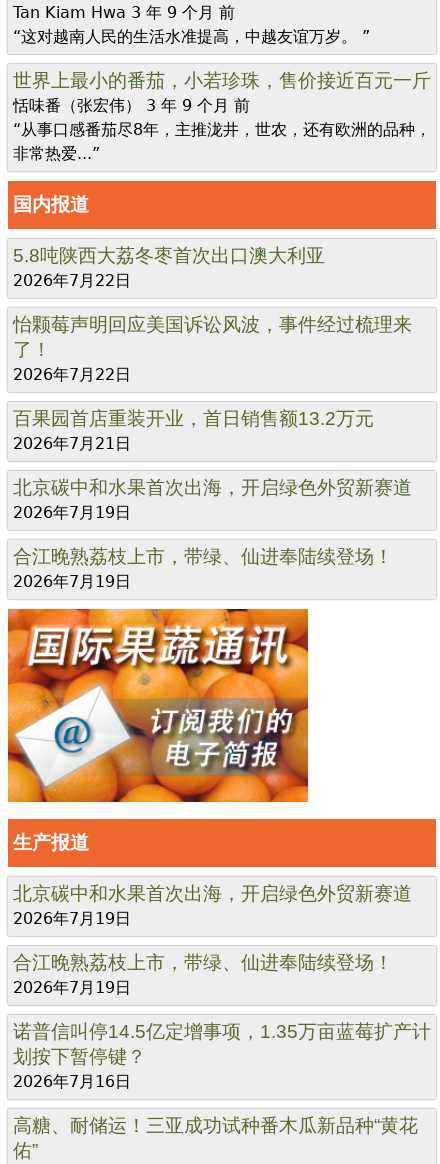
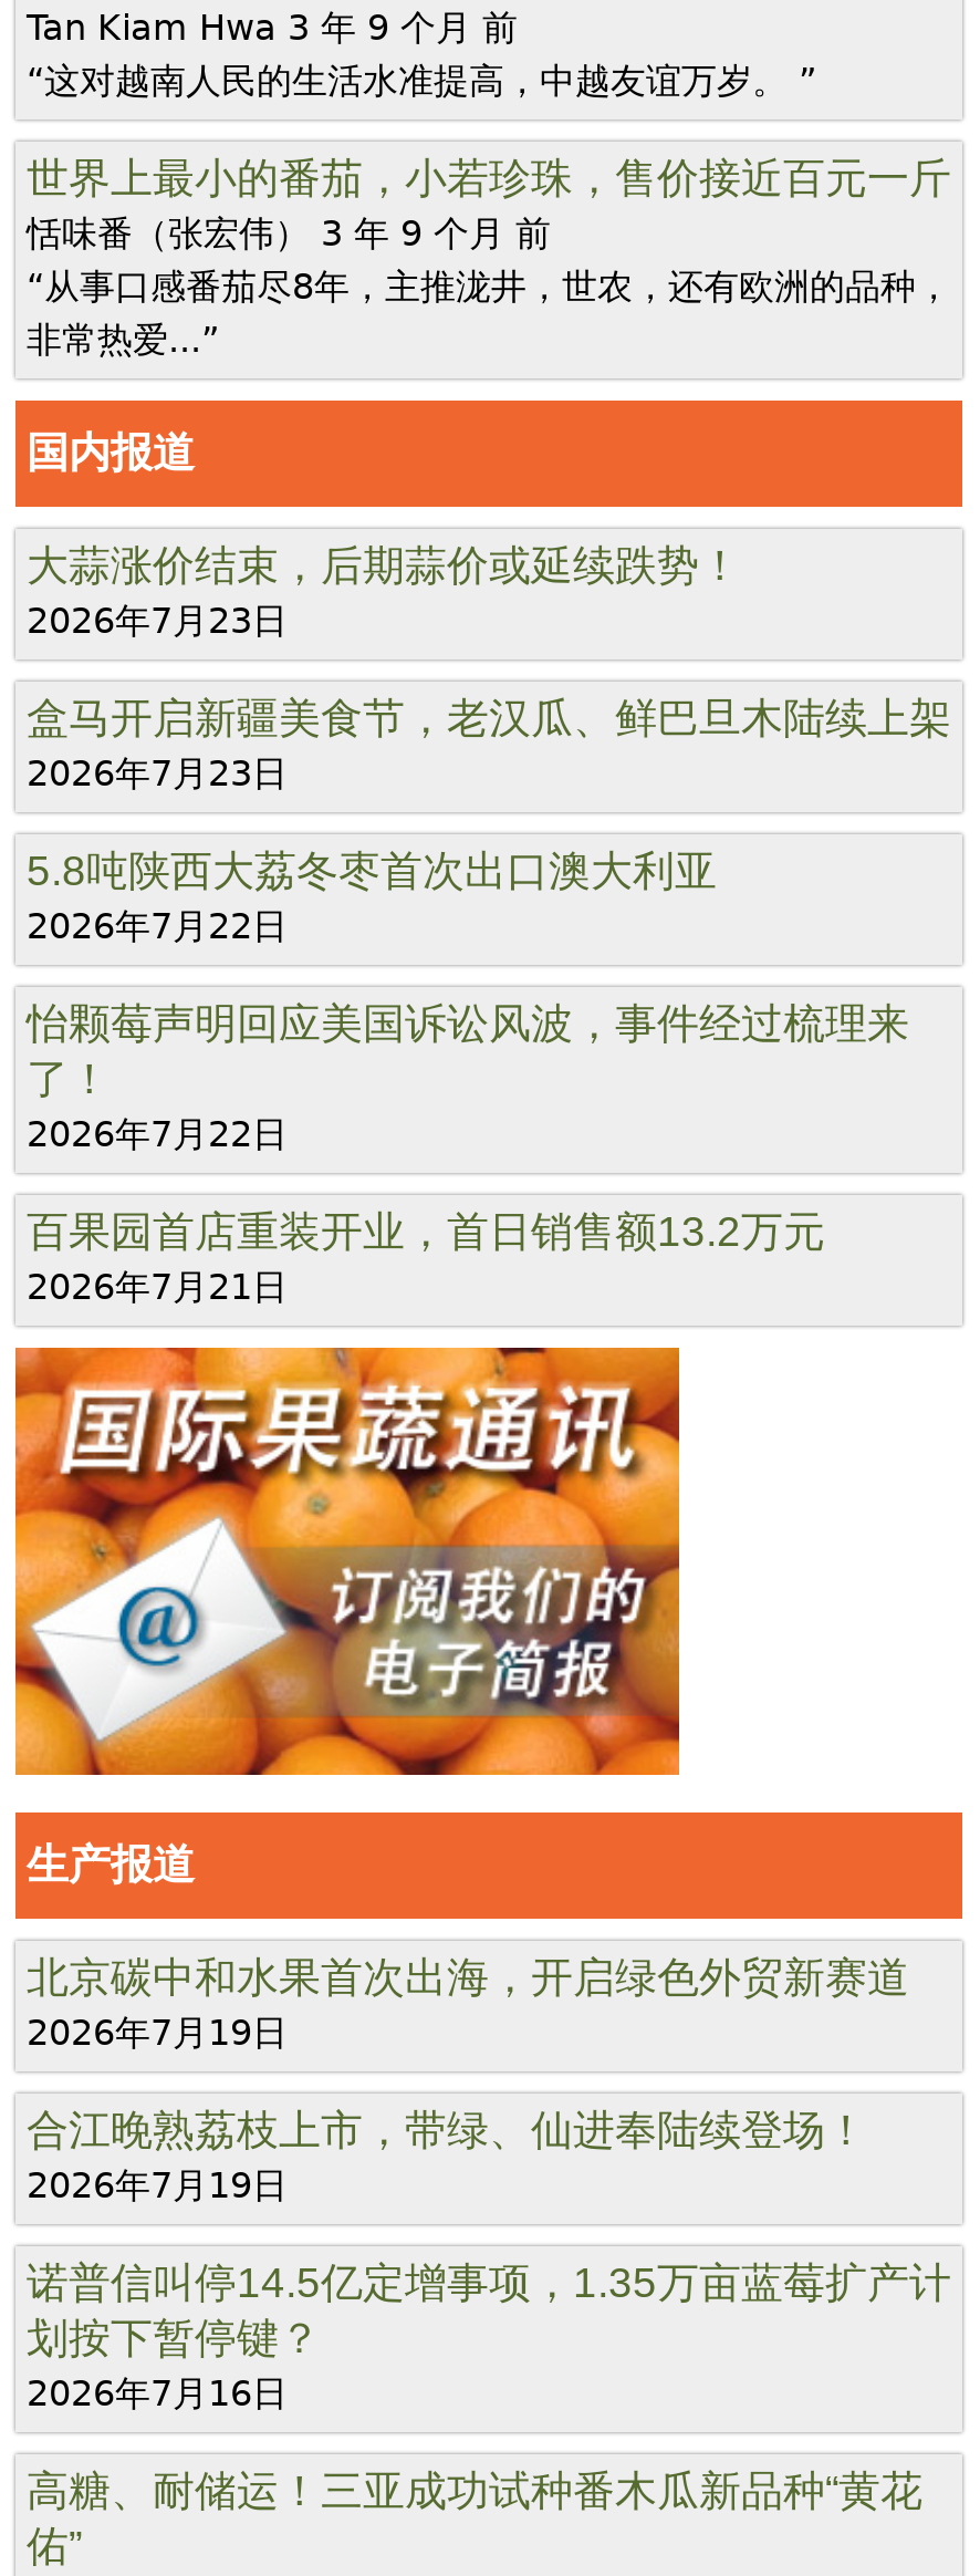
+ 大蒜涨价结束，后期蒜价或延续跌势！
+ 2026年7月23日
+ 盒马开启新疆美食节，老汉瓜、鲜巴旦木陆续上架
+ 2026年7月23日

moved down: 5.8吨陕西大荔冬枣首次出口澳大利亚 | 2026年7月22日 | 怡颗莓声明回应美国诉讼风波，事件经过梳理来 | 了！ | 2026年7月22日 | 百果园首店重装开业，首日销售额13.2万元 | 2026年7月21日

- 北京碳中和水果首次出海，开启绿色外贸新赛道
- 2026年7月19日
- 合江晚熟荔枝上市，带绿、仙进奉陆续登场！
- 2026年7月19日
